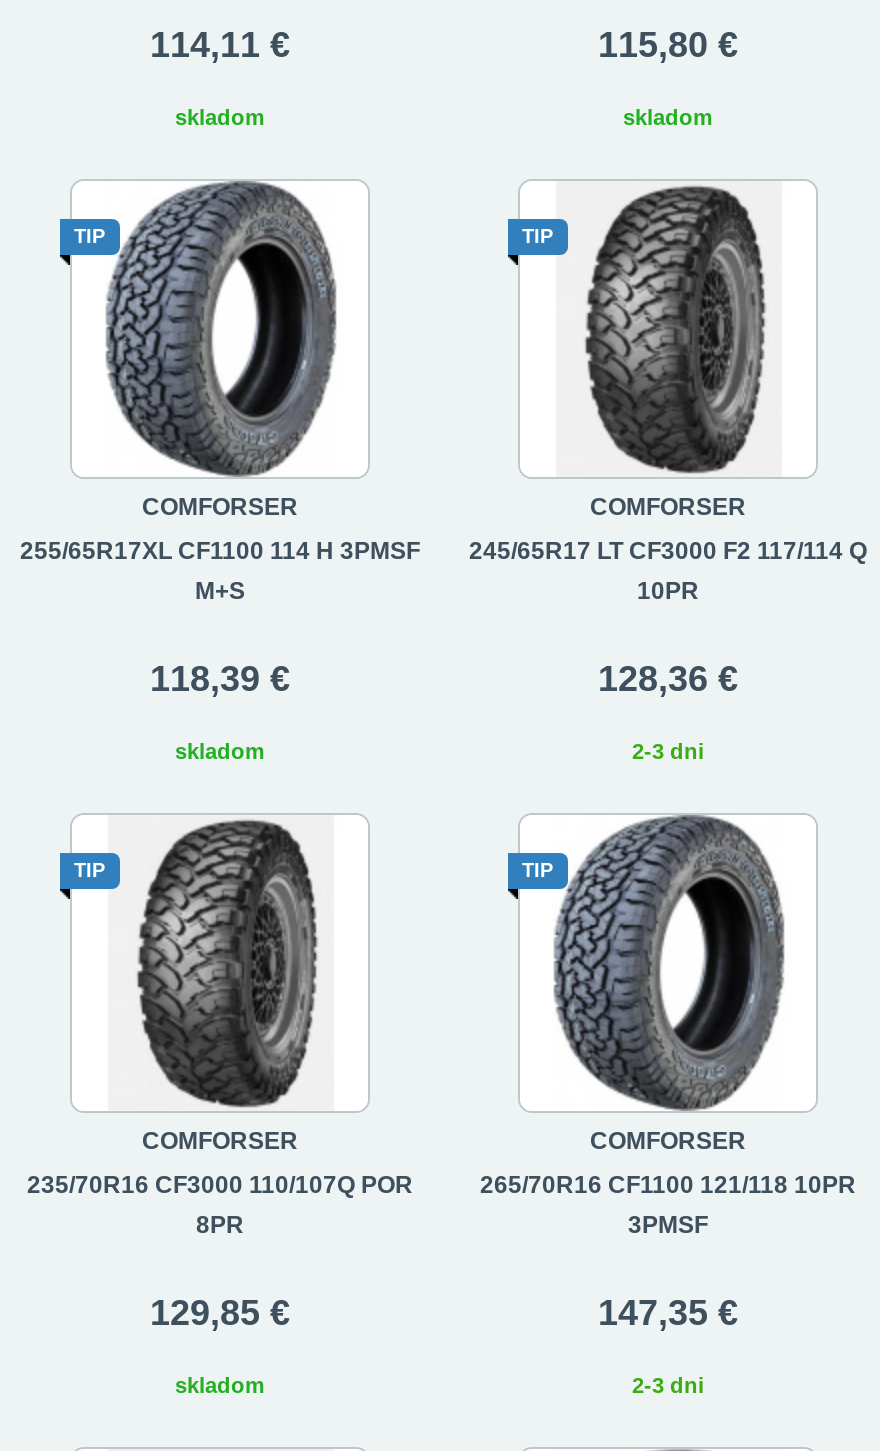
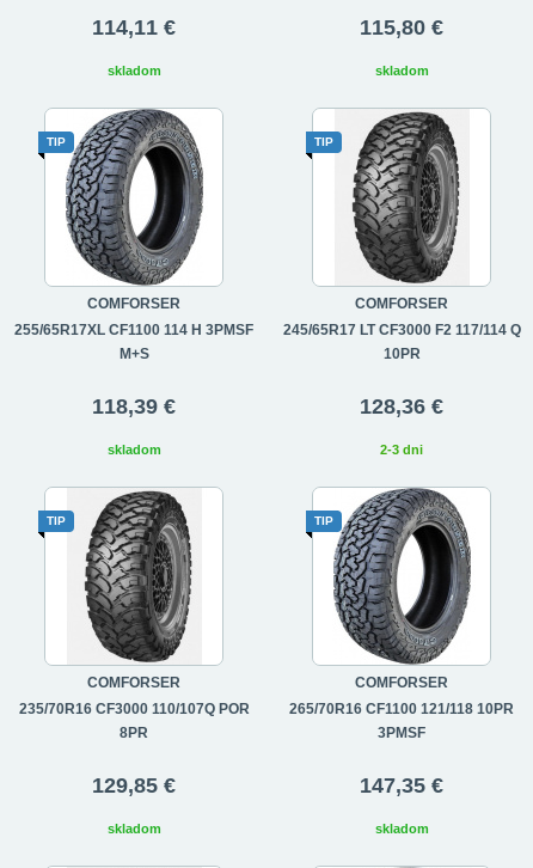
- 2-3 dni
+ skladom
